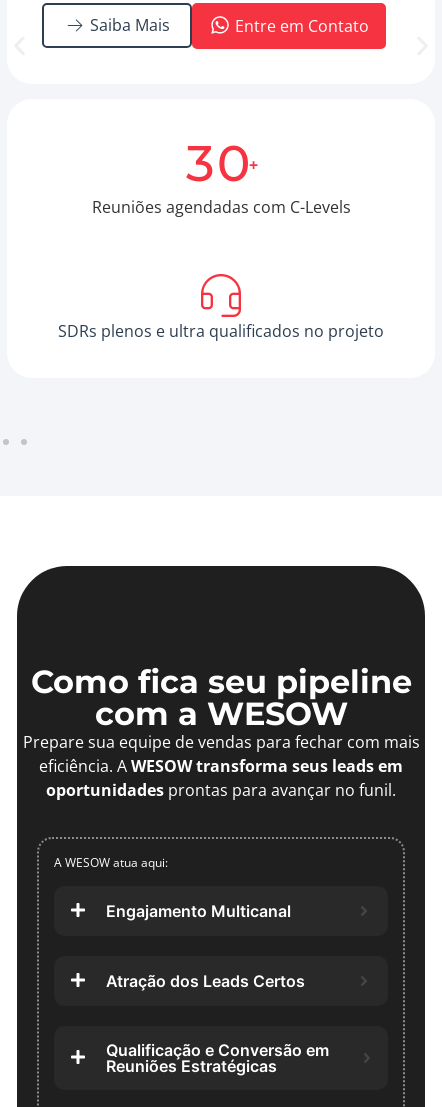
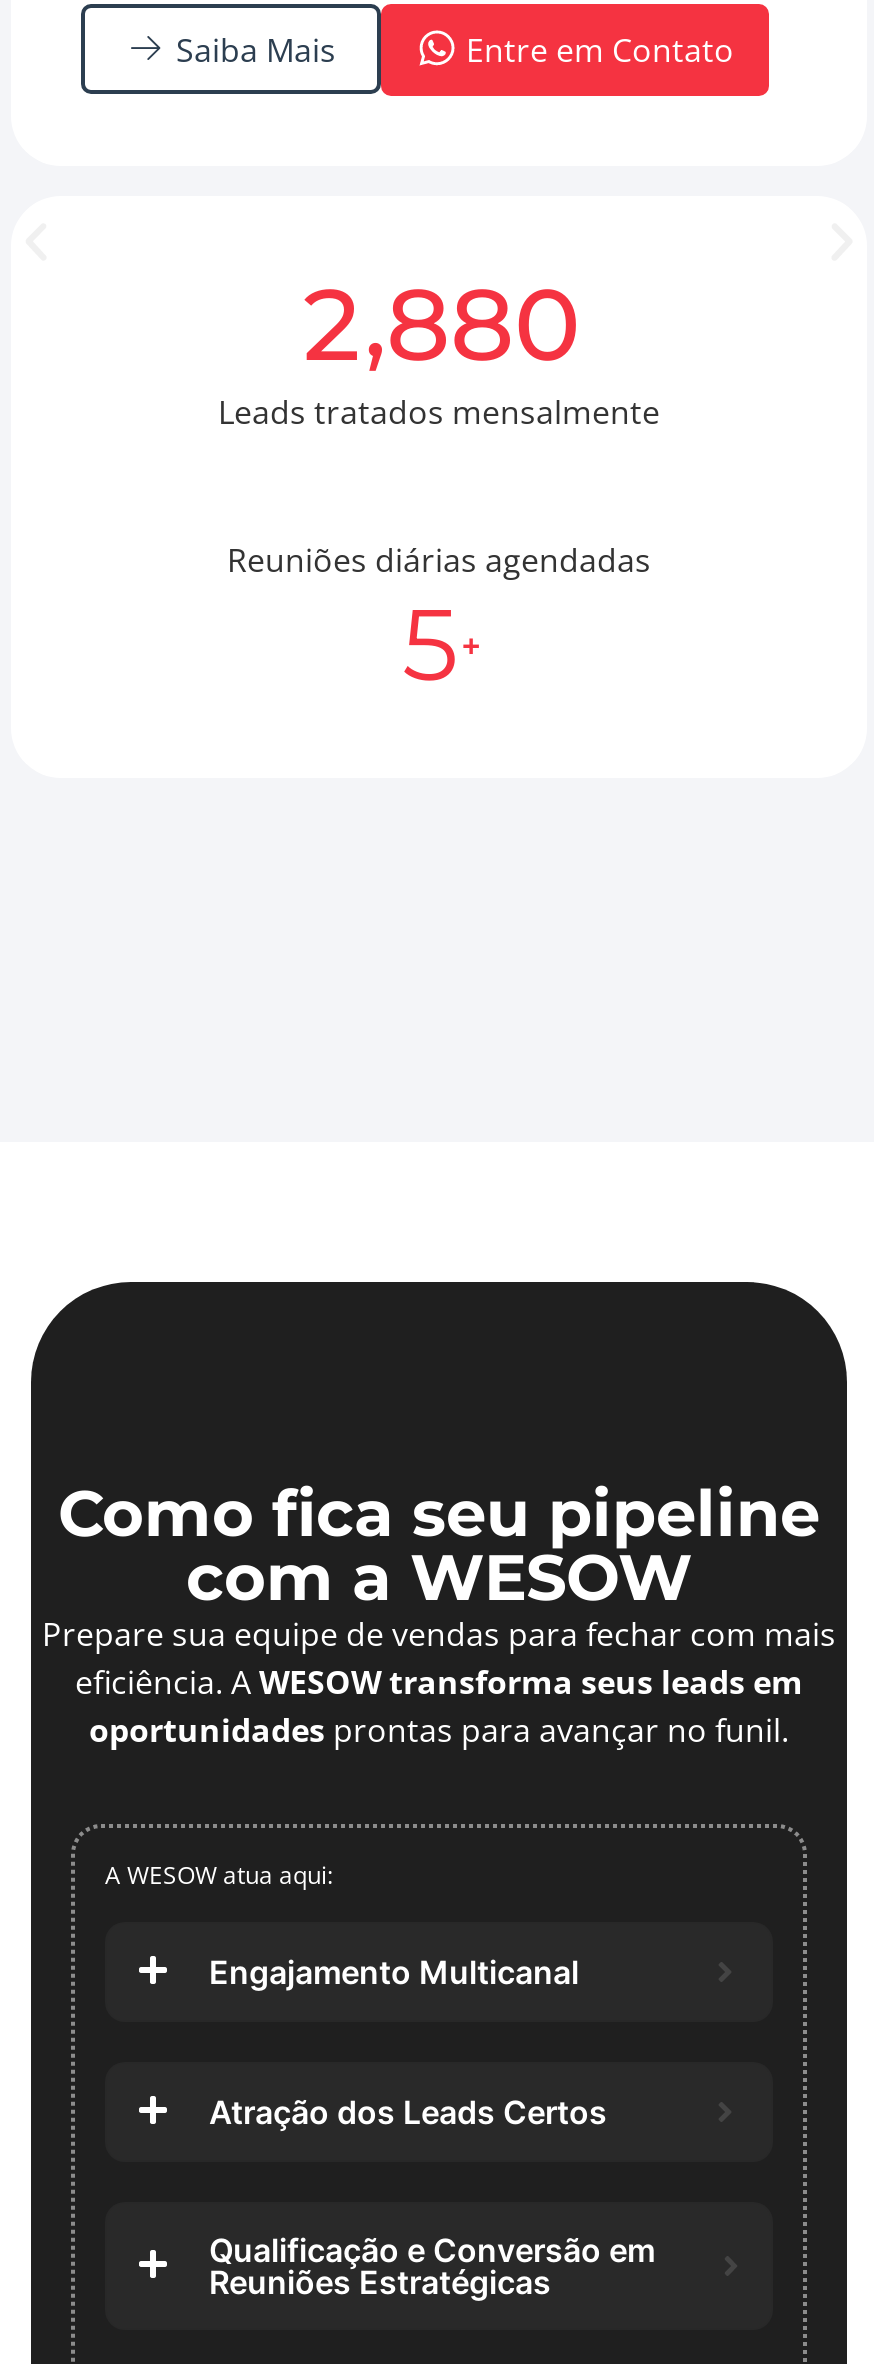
- 3 0+
- Reuniões agendadas com C-Levels
+ 2 ,880
+ Leads tratados mensalmente

- SDRs plenos e ultra qualificados no projeto
+ Reuniões diárias agendadas
+ 5 +
